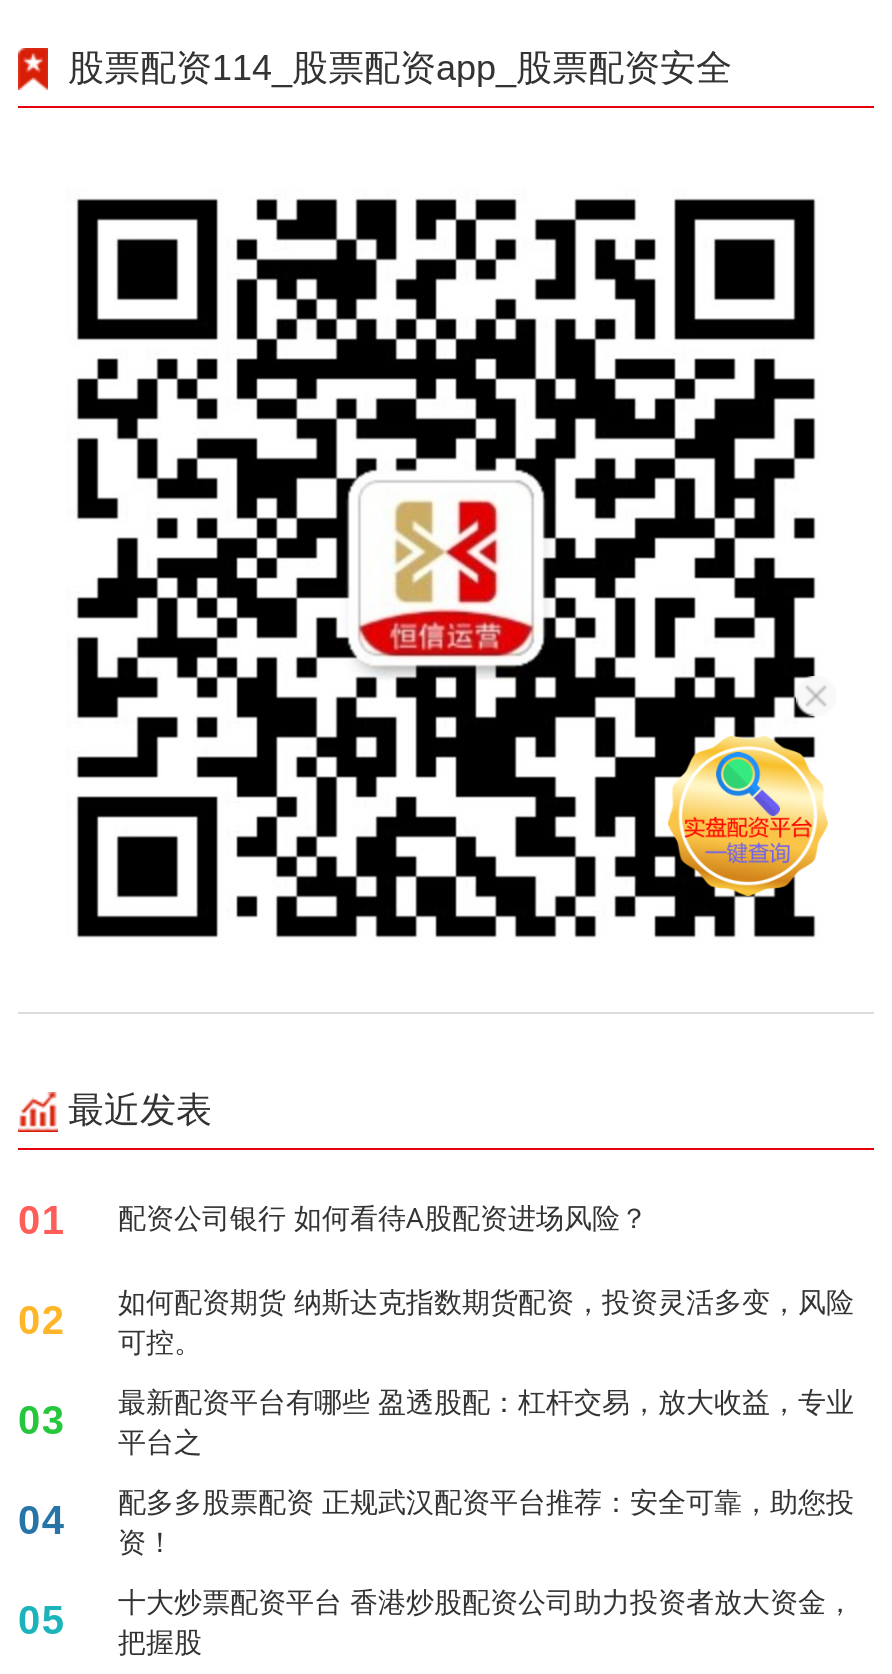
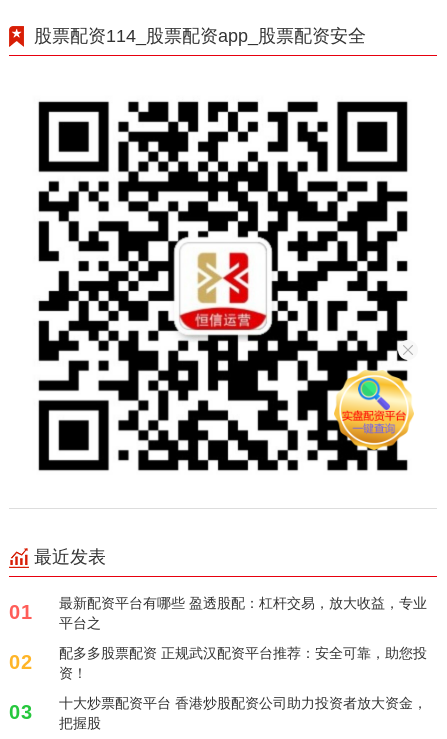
- 配资公司银行 如何看待A股配资进场风险？
- 02
- 如何配资期货 纳斯达克指数期货配资，投资灵活多变，风险
- 可控。
- 03

- 04 配多多股票配资 正规武汉配资平台推荐：安全可靠，助您投 资！
+ 02 配多多股票配资 正规武汉配资平台推荐：安全可靠，助您投 资！

- 05 十大炒票配资平台 香港炒股配资公司助力投资者放大资金， 把握股
+ 03 十大炒票配资平台 香港炒股配资公司助力投资者放大资金， 把握股
